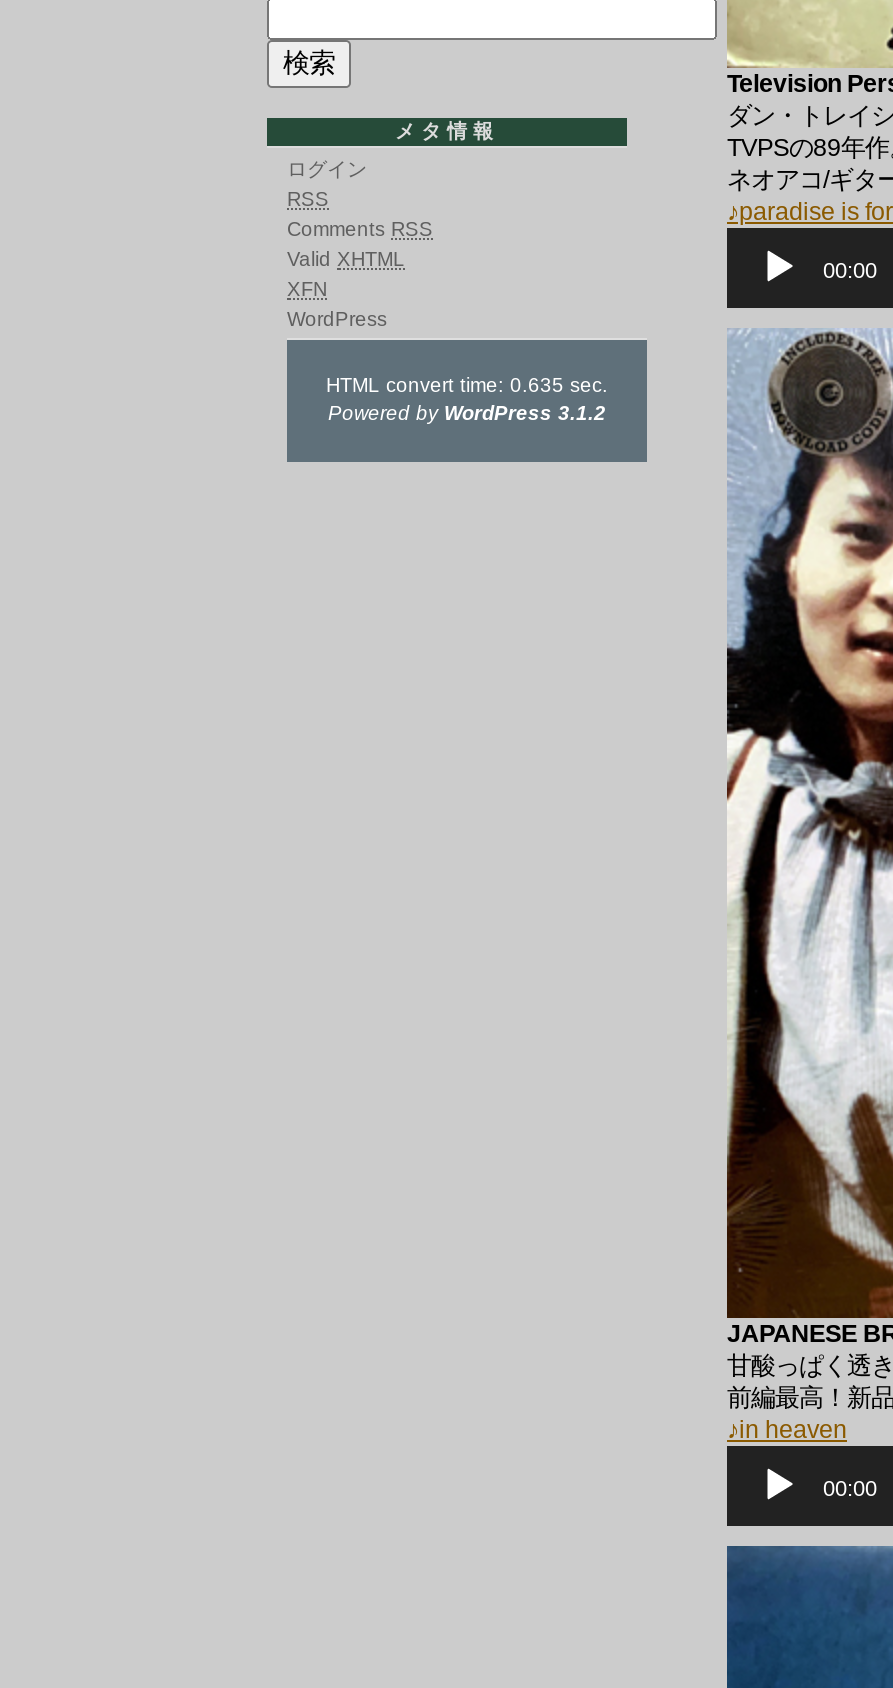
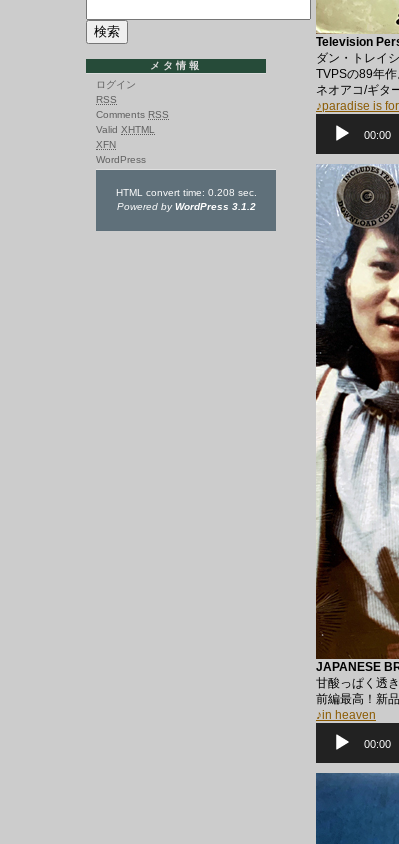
- HTML convert time: 0.635 sec.
+ HTML convert time: 0.208 sec.
